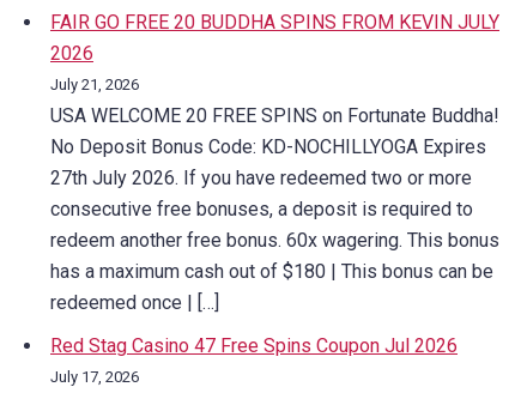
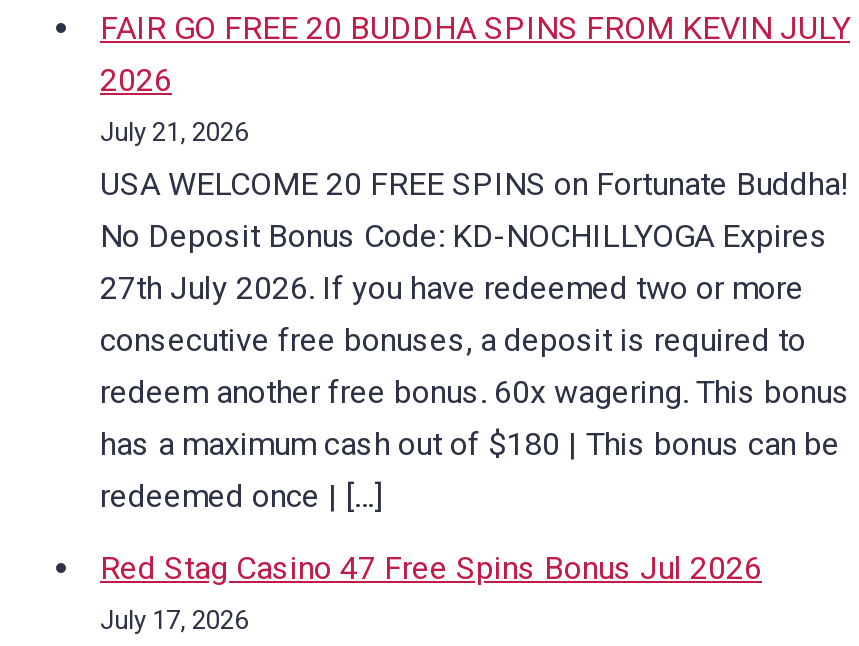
- Red Stag Casino 47 Free Spins Coupon Jul 2026
+ Red Stag Casino 47 Free Spins Bonus Jul 2026
